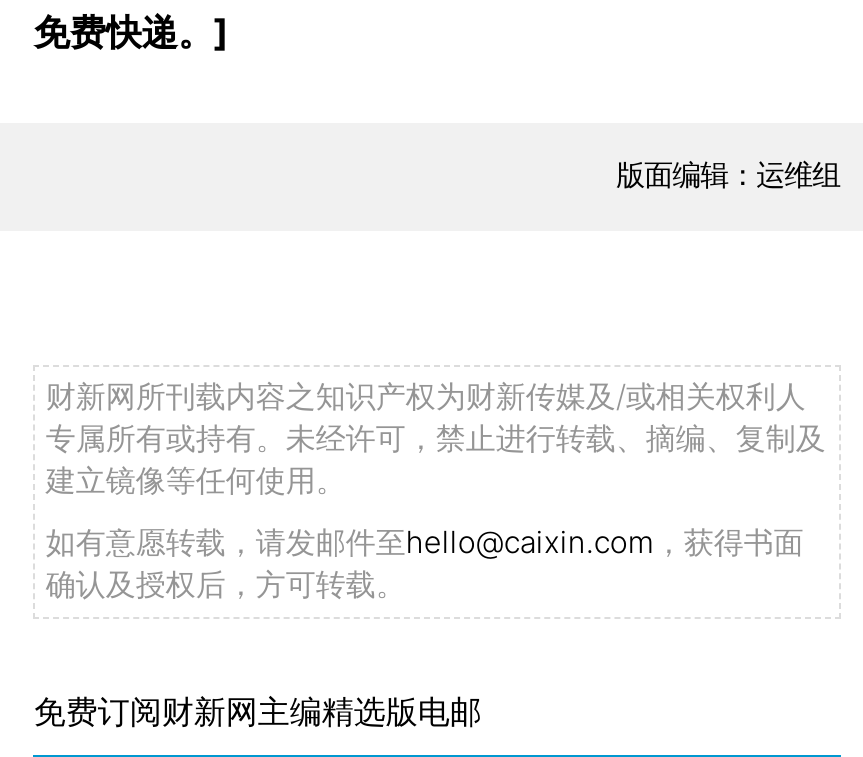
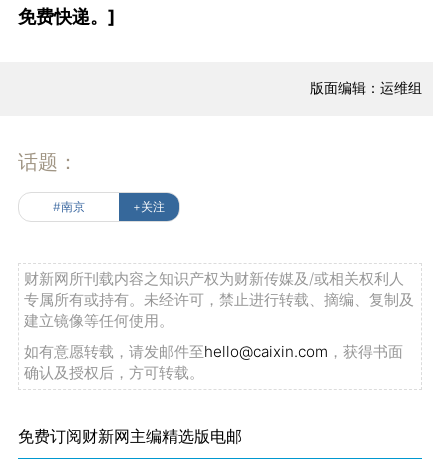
+ 话题：
+ #南京
+ +关注
